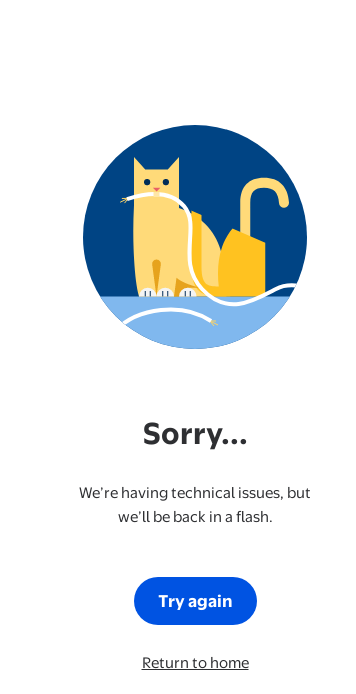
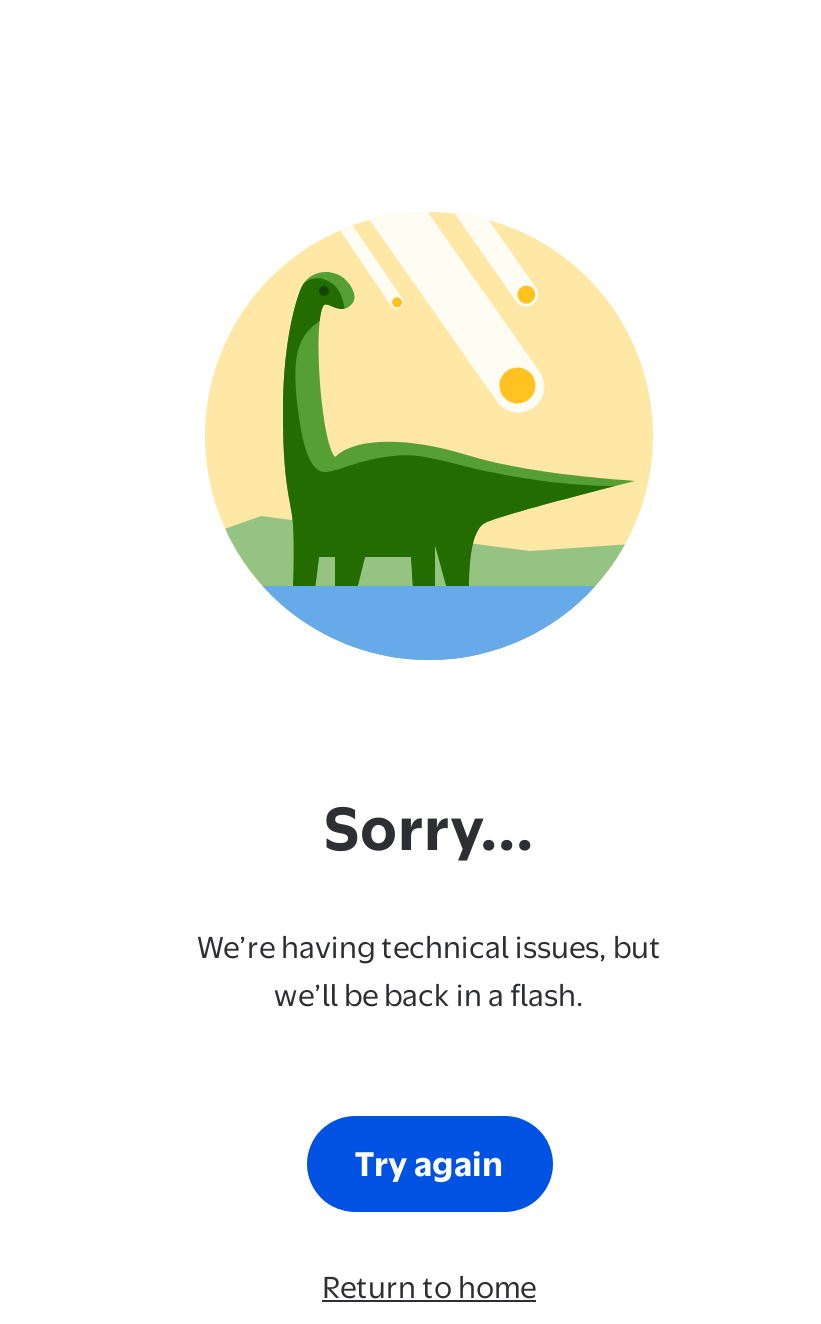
- [image]
+ [image]
